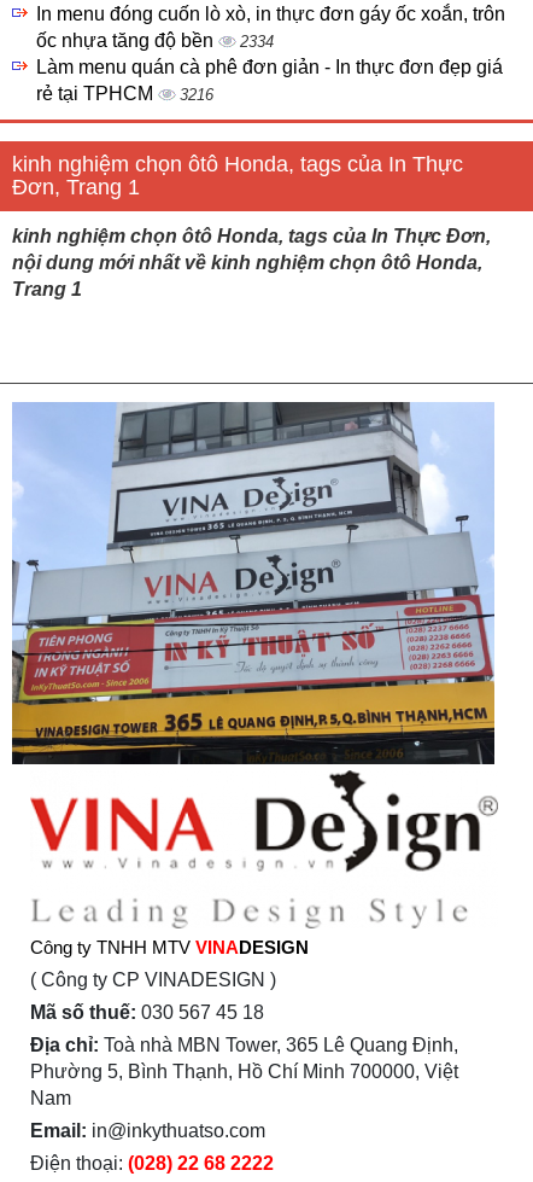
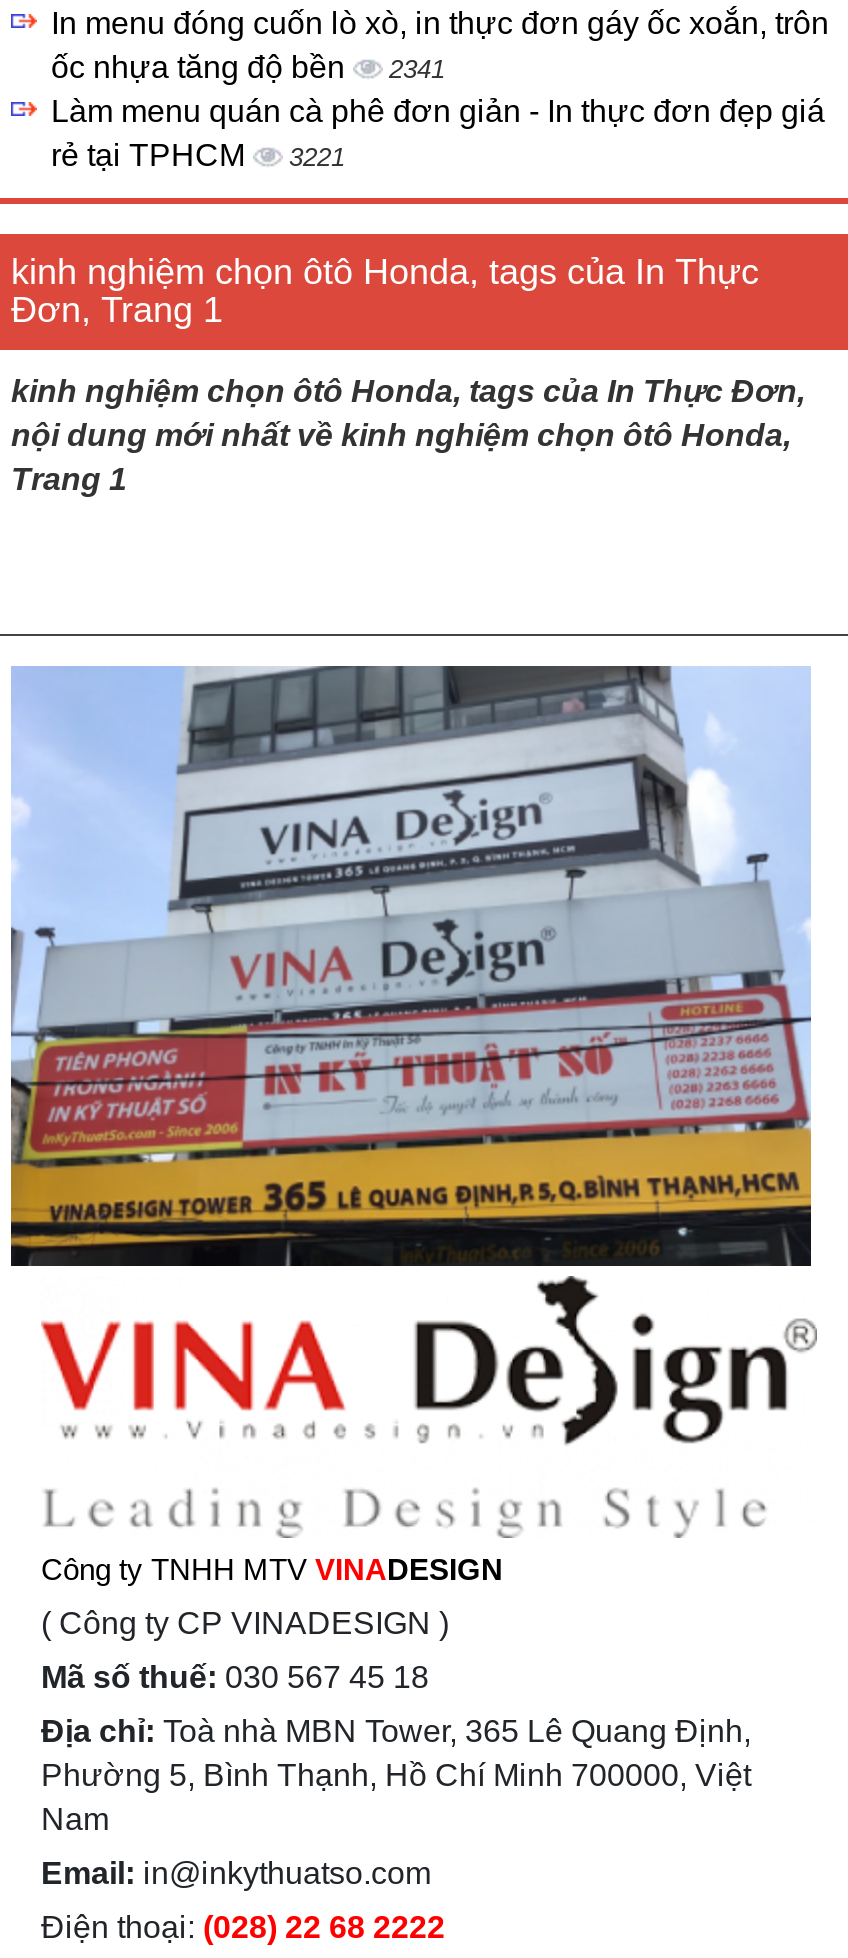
- ốc nhựa tăng độ bền 2334
+ ốc nhựa tăng độ bền 2341

- rẻ tại TPHCM 3216
+ rẻ tại TPHCM 3221
